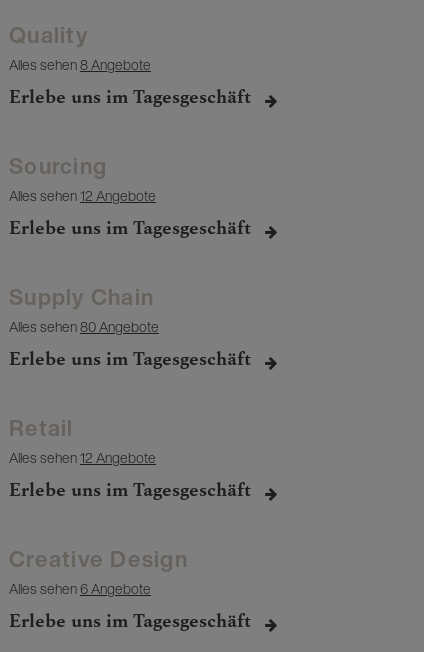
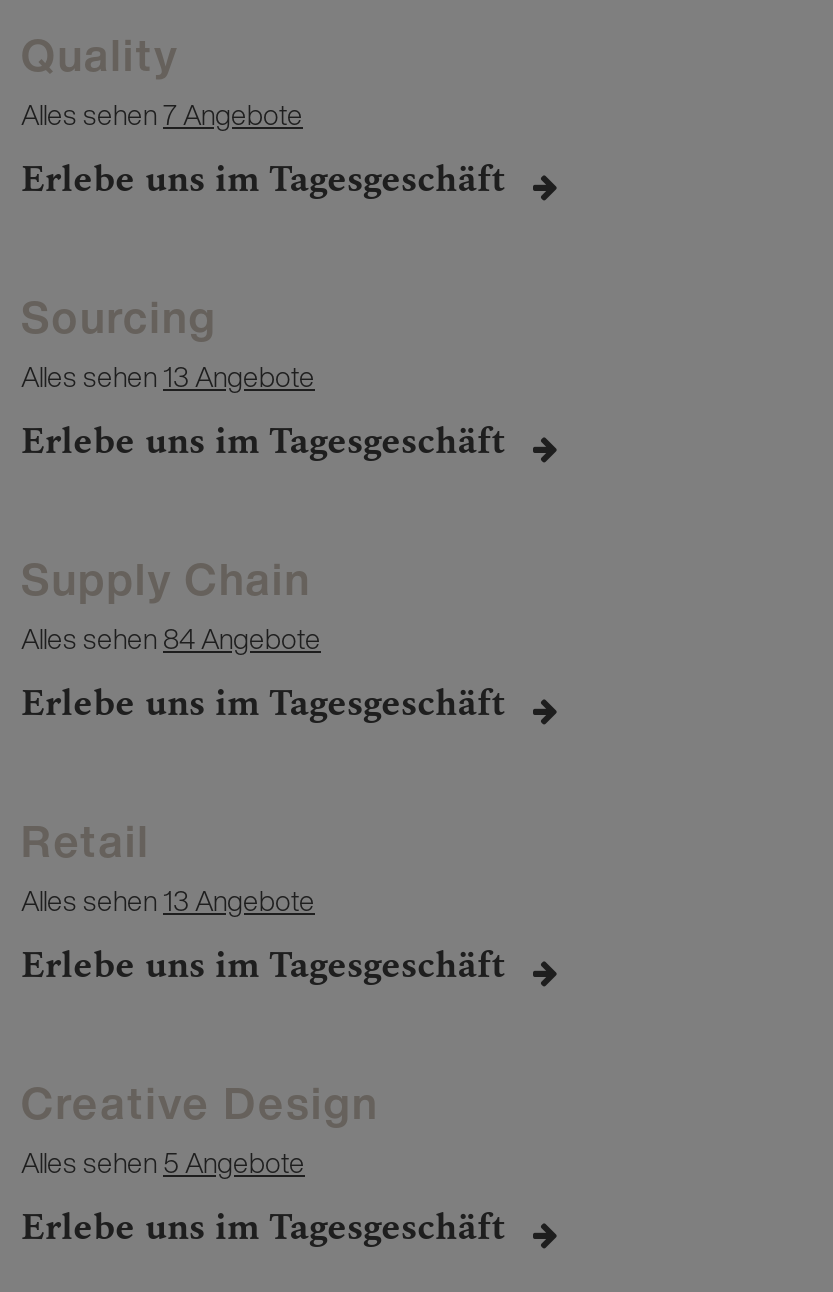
- Alles sehen8 Angebote
+ Alles sehen7 Angebote

- Alles sehen 12 Angebote
+ Alles sehen 13 Angebote

- Alles sehen 80 Angebote
+ Alles sehen 84 Angebote

- Alles sehen 12 Angebote
+ Alles sehen 13 Angebote

- Alles sehen 6 Angebote
+ Alles sehen 5 Angebote
